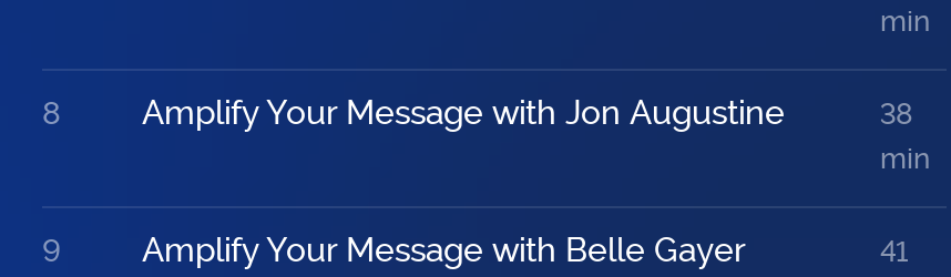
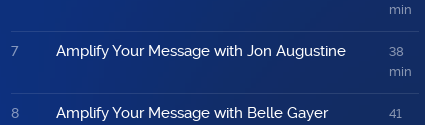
- 8
+ 7

- 9
+ 8
